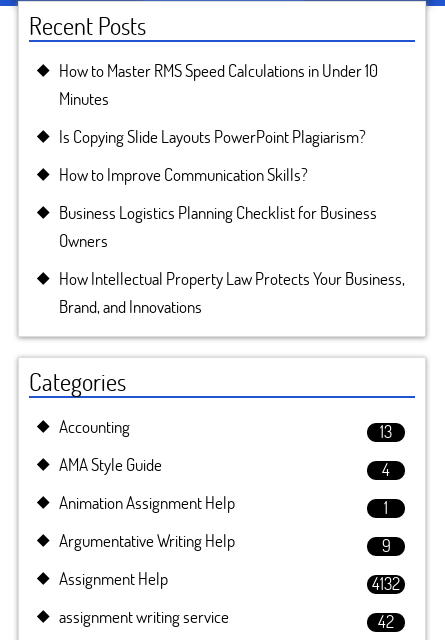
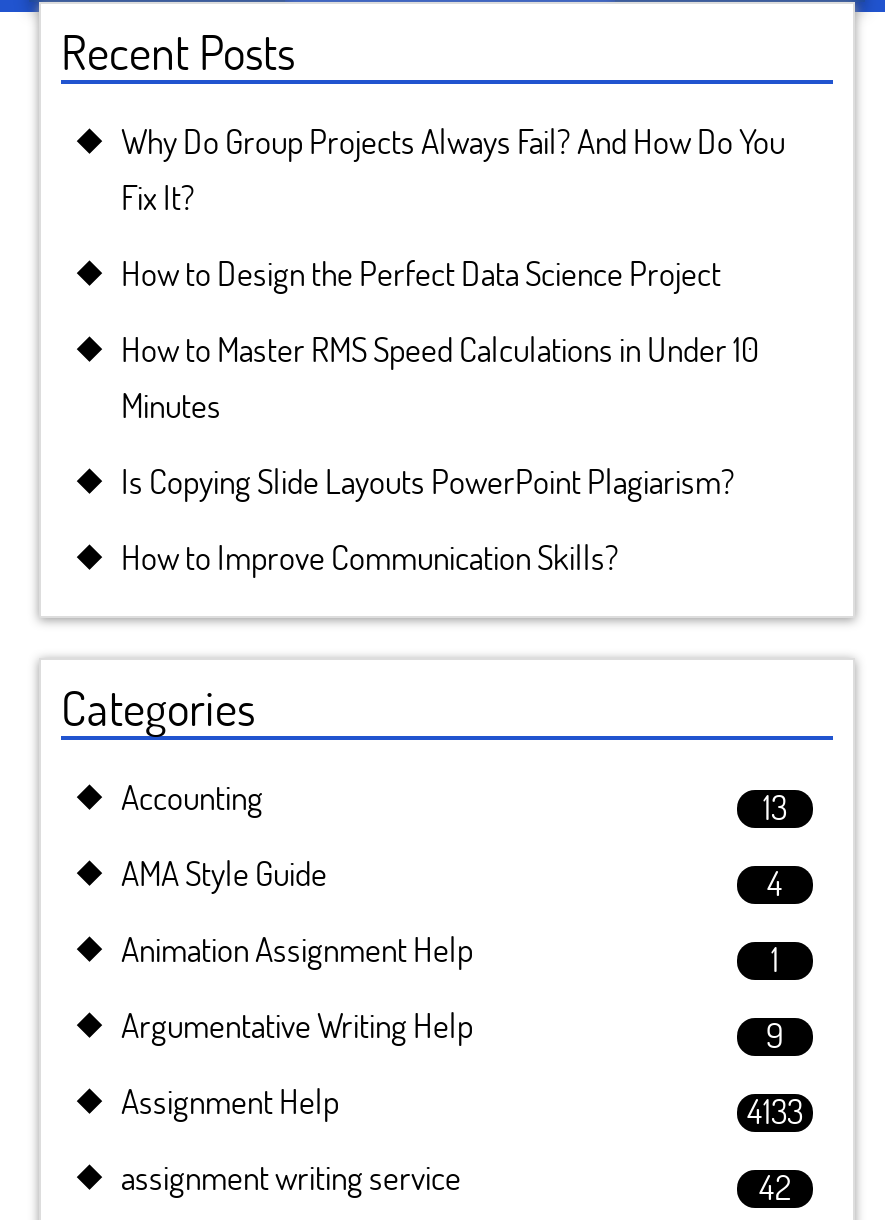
+ Why Do Group Projects Always Fail? And How Do You
+ Fix It?
+ How to Design the Perfect Data Science Project

moved down: How to Master RMS Speed Calculations in Under 10 | Minutes | Is Copying Slide Layouts PowerPoint Plagiarism? | How to Improve Communication Skills?

- Business Logistics Planning Checklist for Business
- Owners
- How Intellectual Property Law Protects Your Business,
- Brand, and Innovations

- 4132
+ 4133
